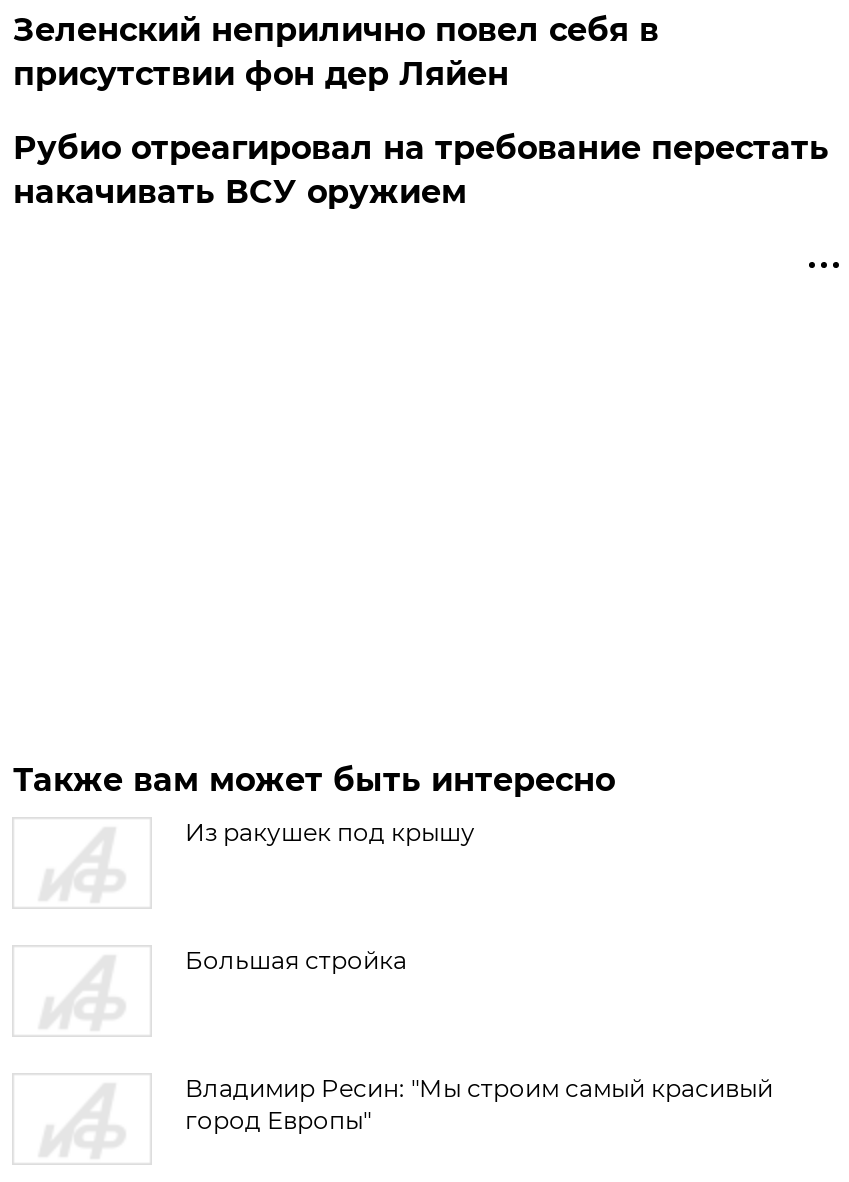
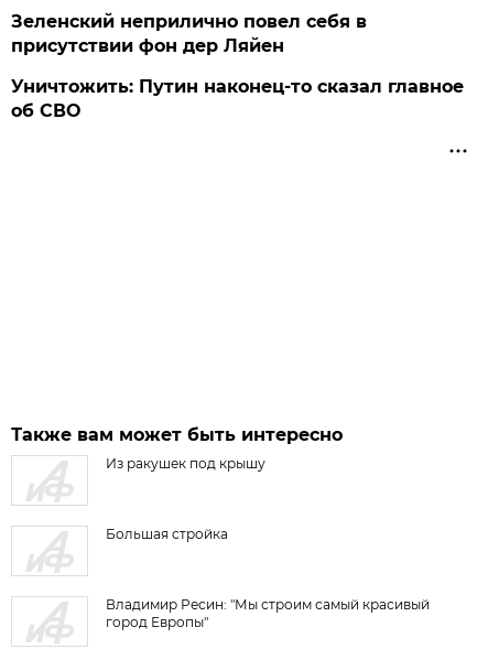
- Рубио отреагировал на требование перестать
- накачивать ВСУ оружием
+ Уничтожить: Путин наконец-то сказал главное
+ об СВО
